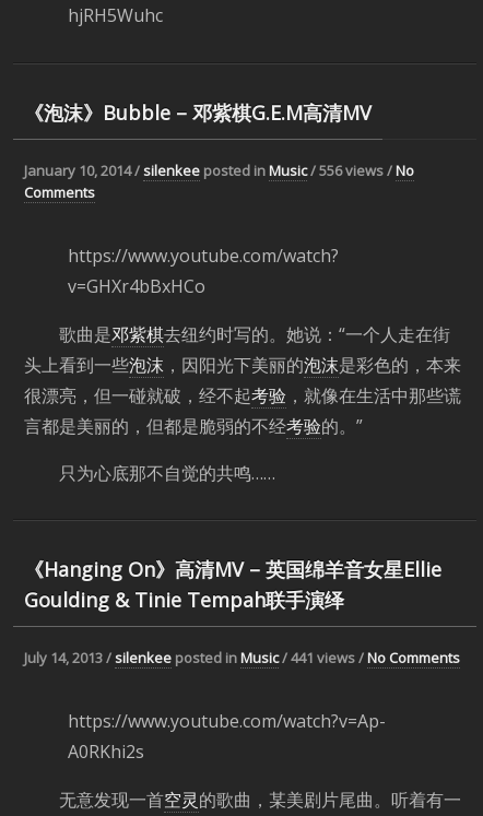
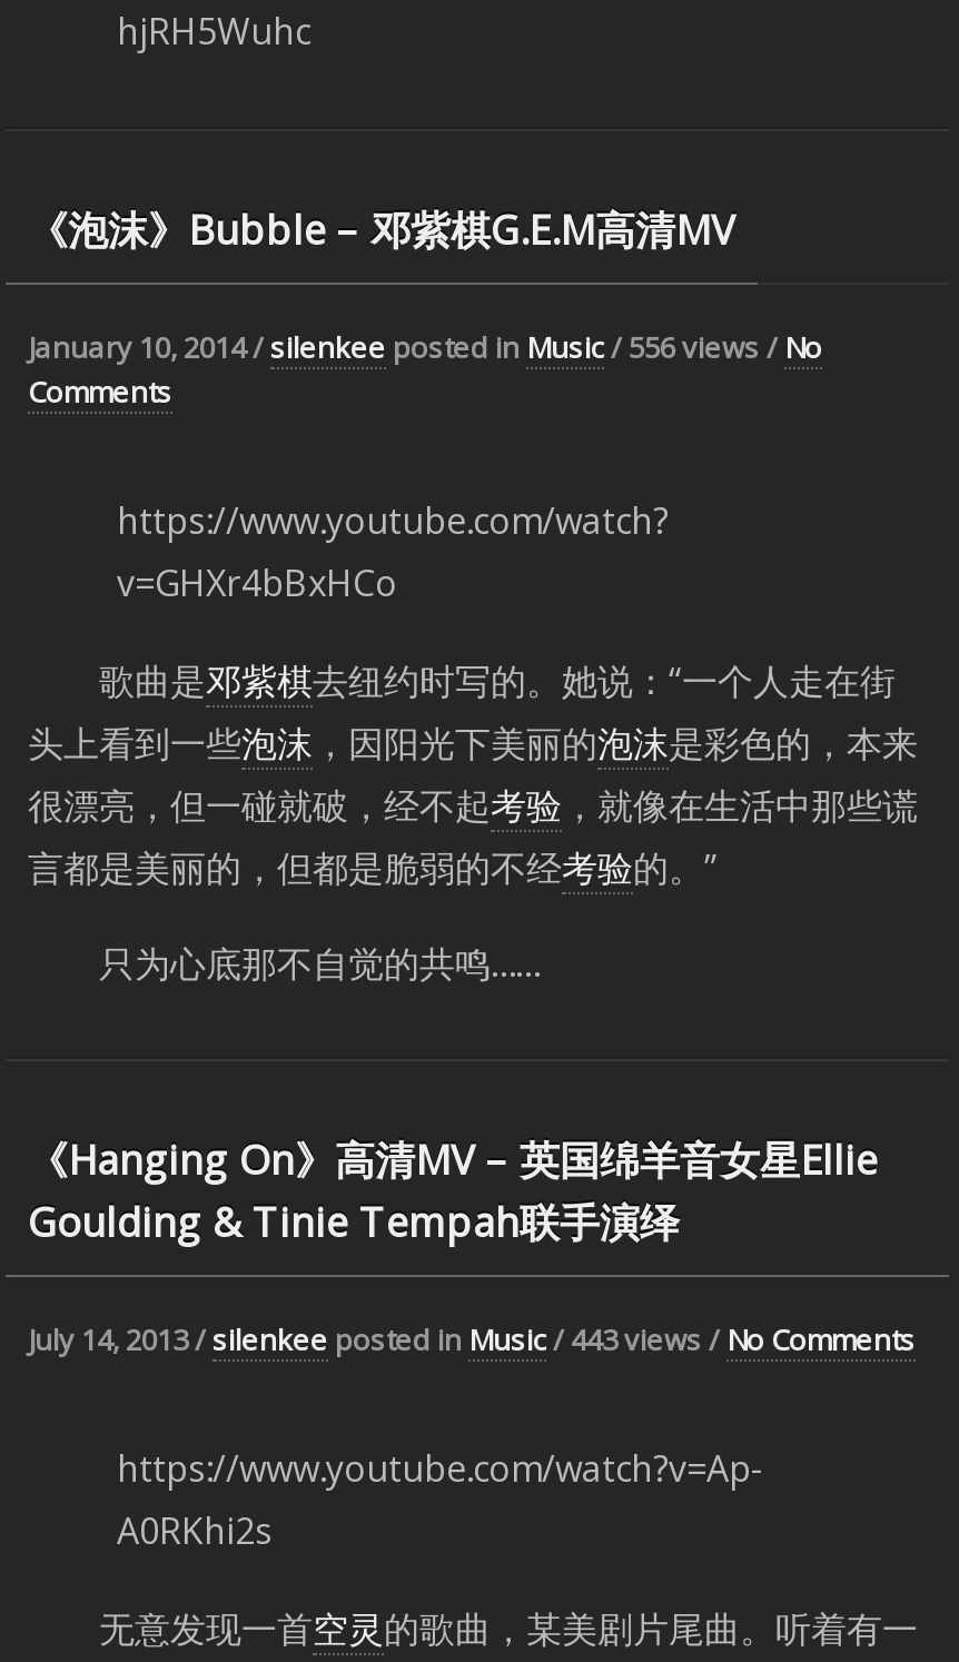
- July 14, 2013 / silenkee posted in Music/ 441views / No Comments
+ July 14, 2013 / silenkee posted in Music/ 443views / No Comments
